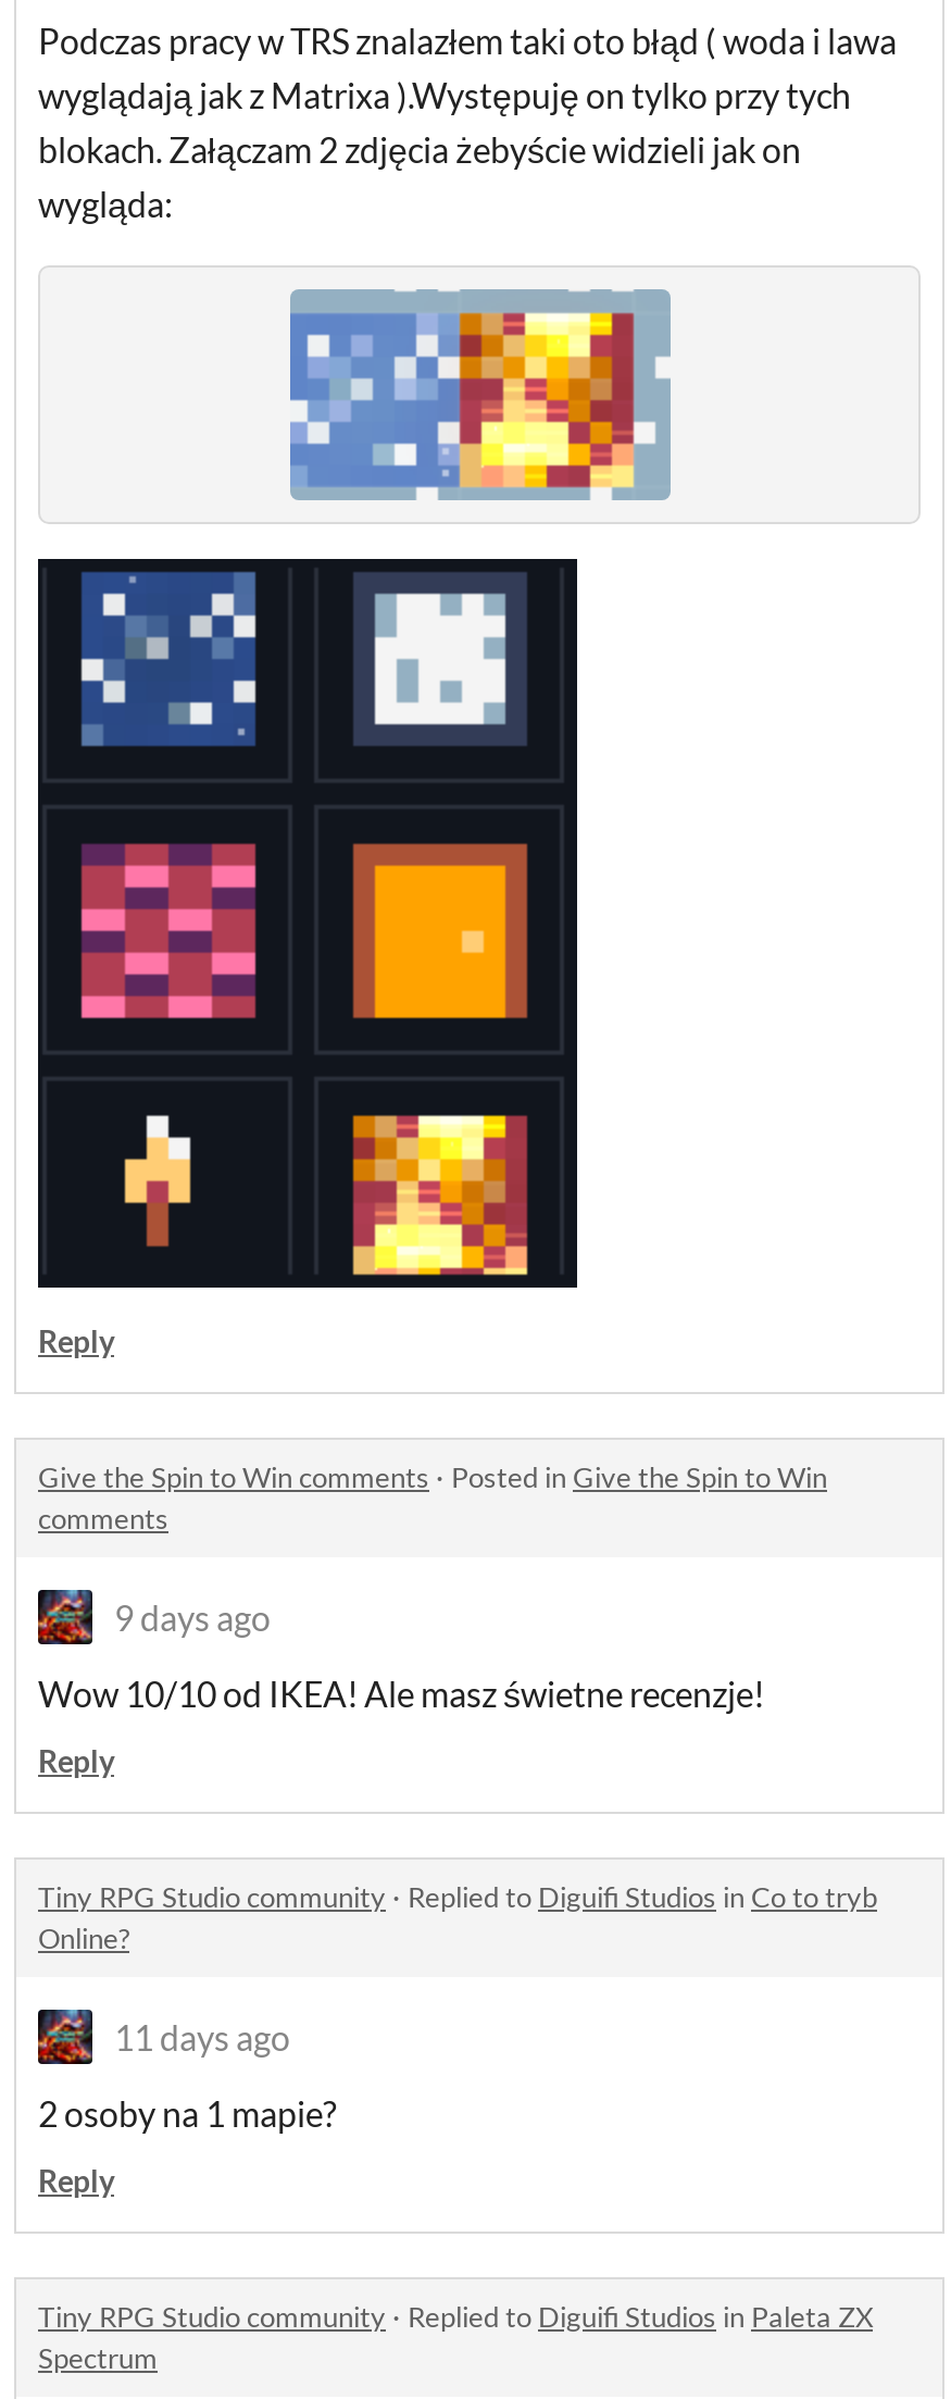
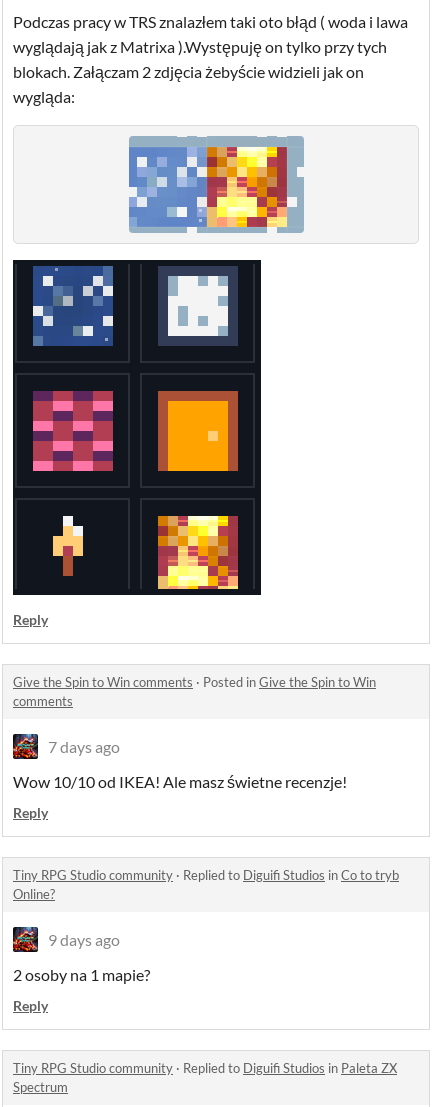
- 9 days ago
+ 7 days ago

- 11 days ago
+ 9 days ago
